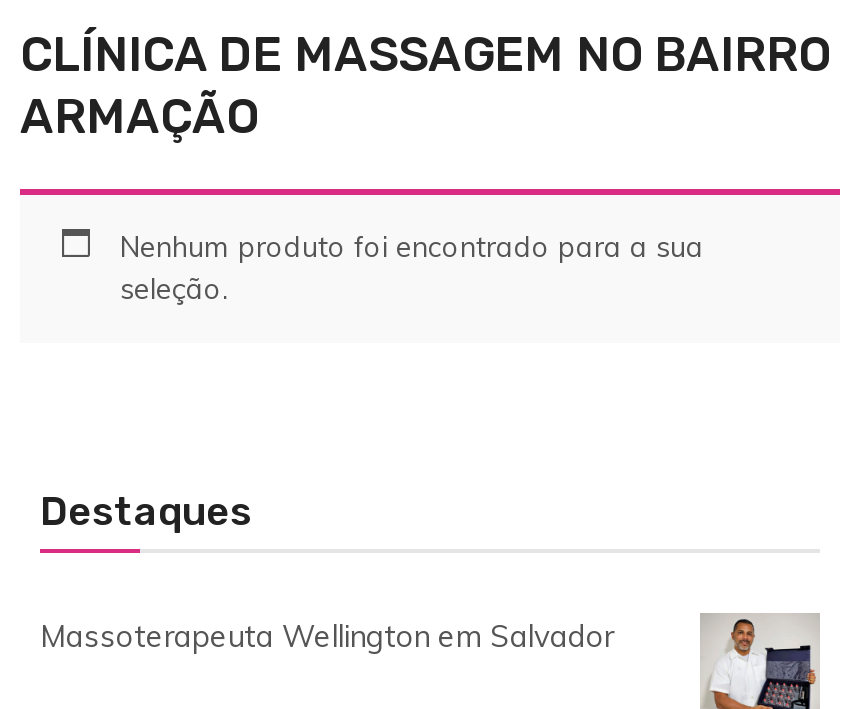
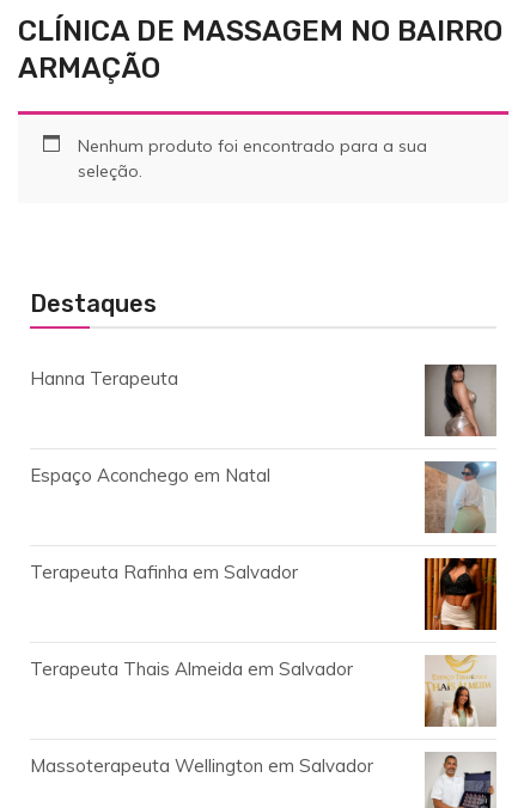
+ Hanna Terapeuta

+ Espaço Aconchego em Natal

+ Terapeuta Rafinha em Salvador

+ Terapeuta Thais Almeida em Salvador

+ [image]

+ [image]

+ [image]

+ [image]
